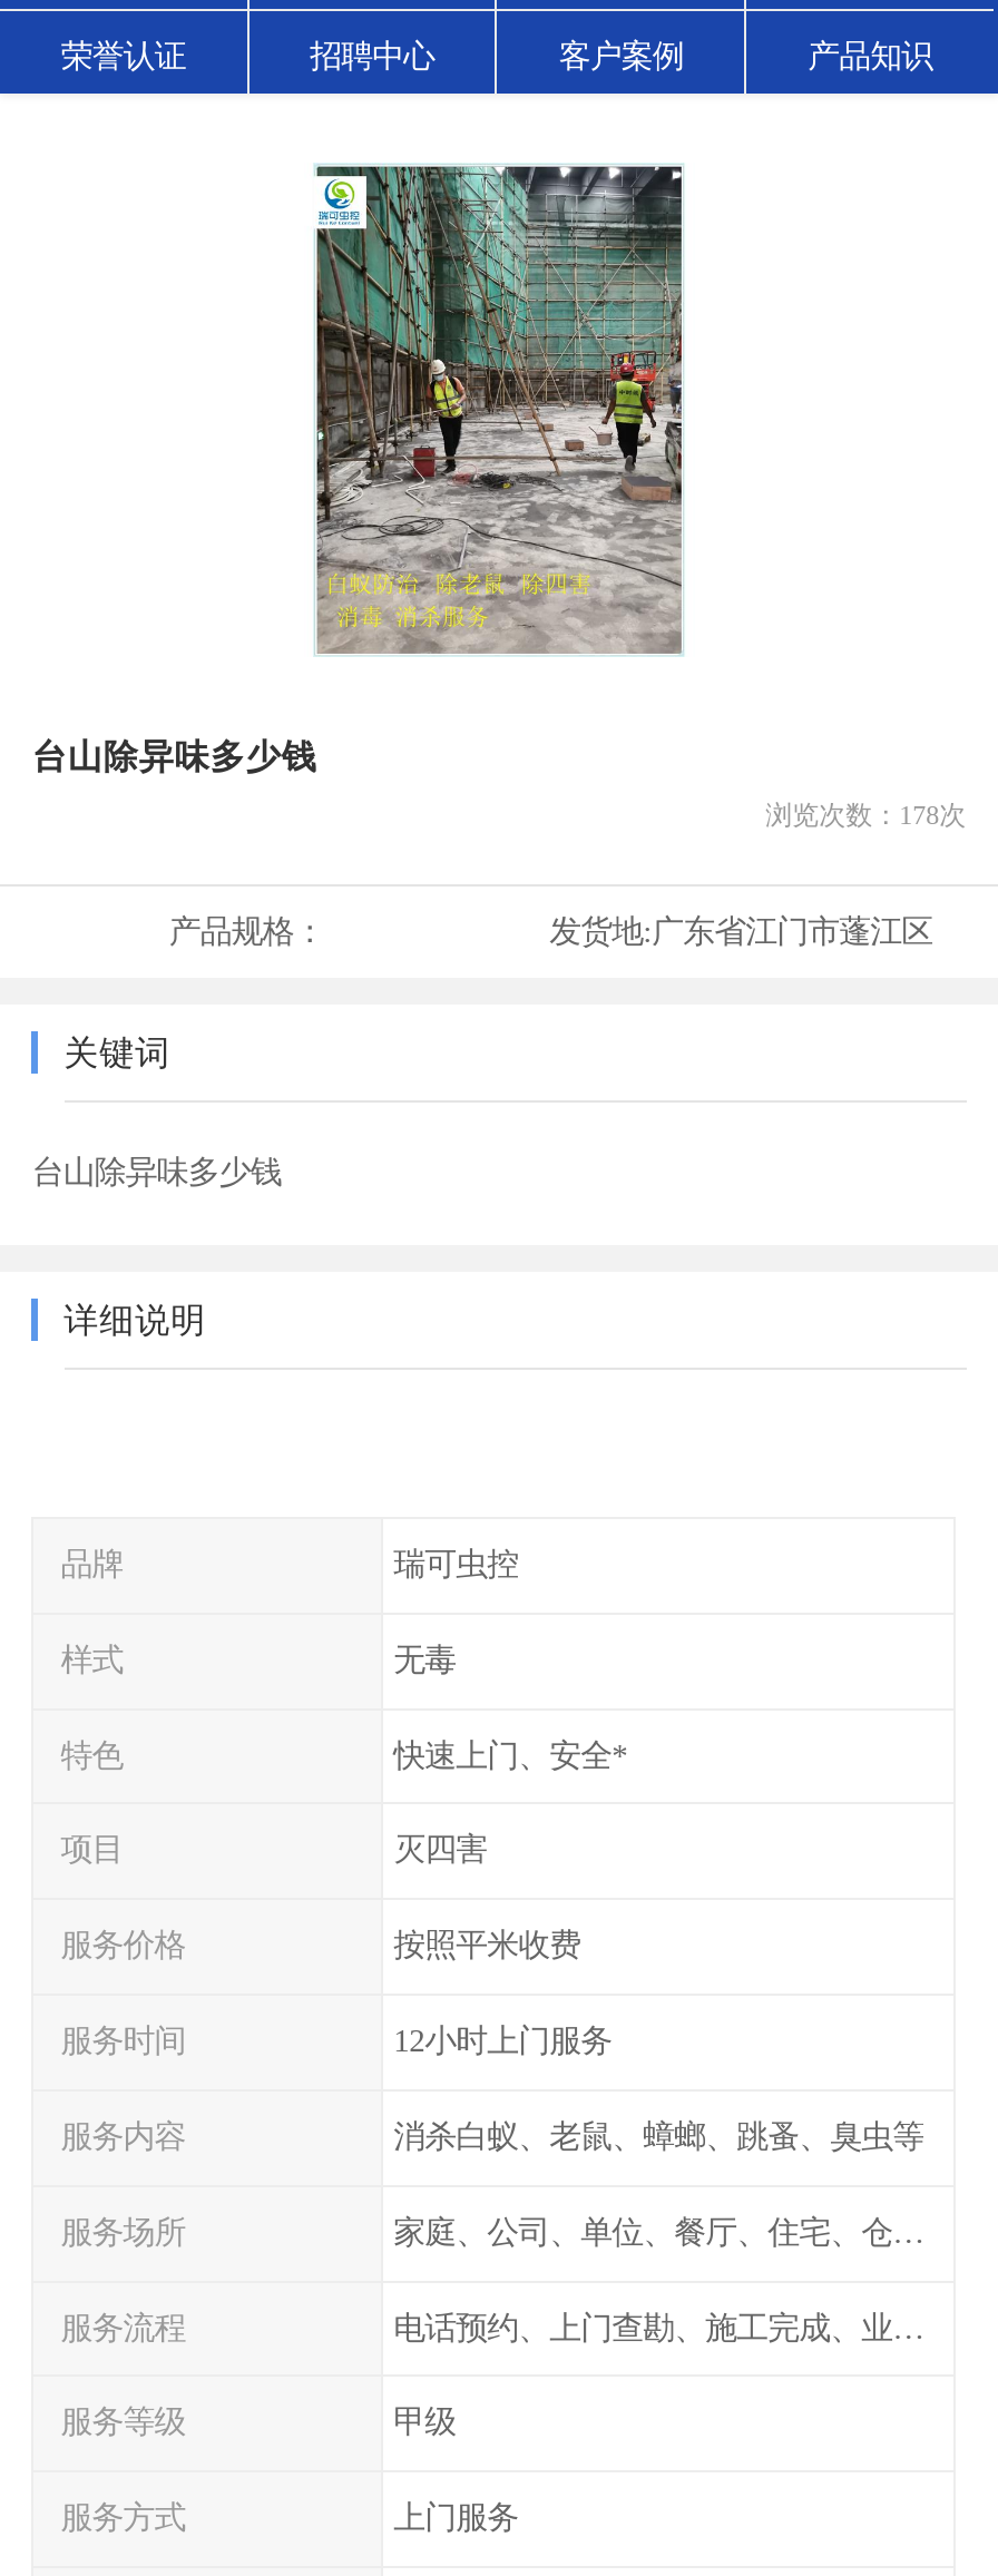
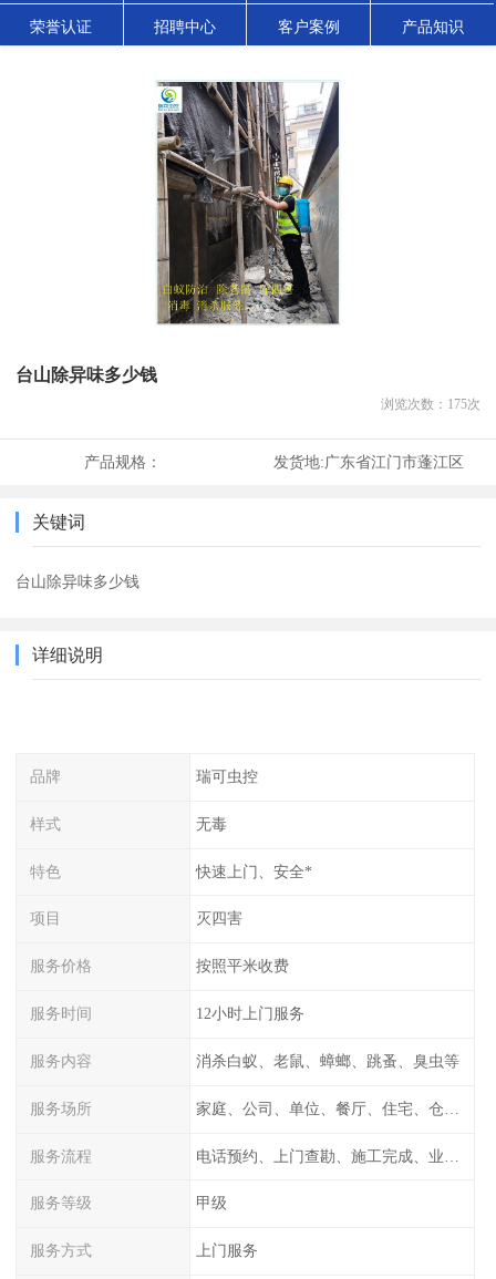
- [image]
+ [image]

- 浏览次数：178次
+ 浏览次数：175次
